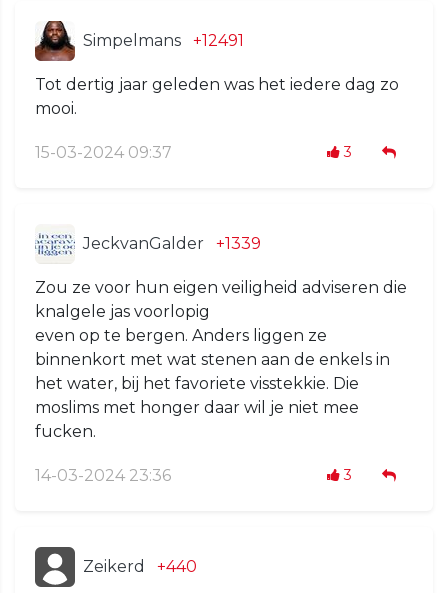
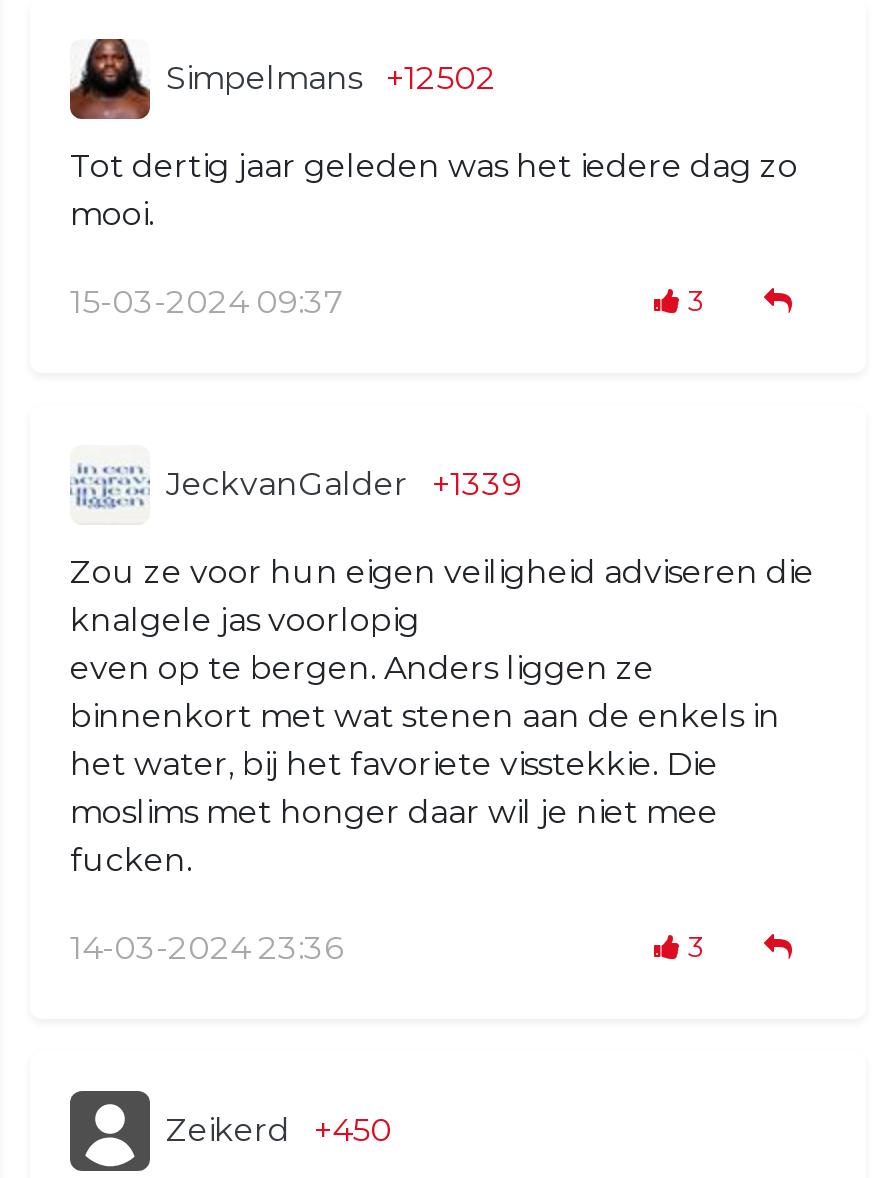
- Simpelmans +12491
+ Simpelmans +12502

- Zeikerd +440
+ Zeikerd +450
